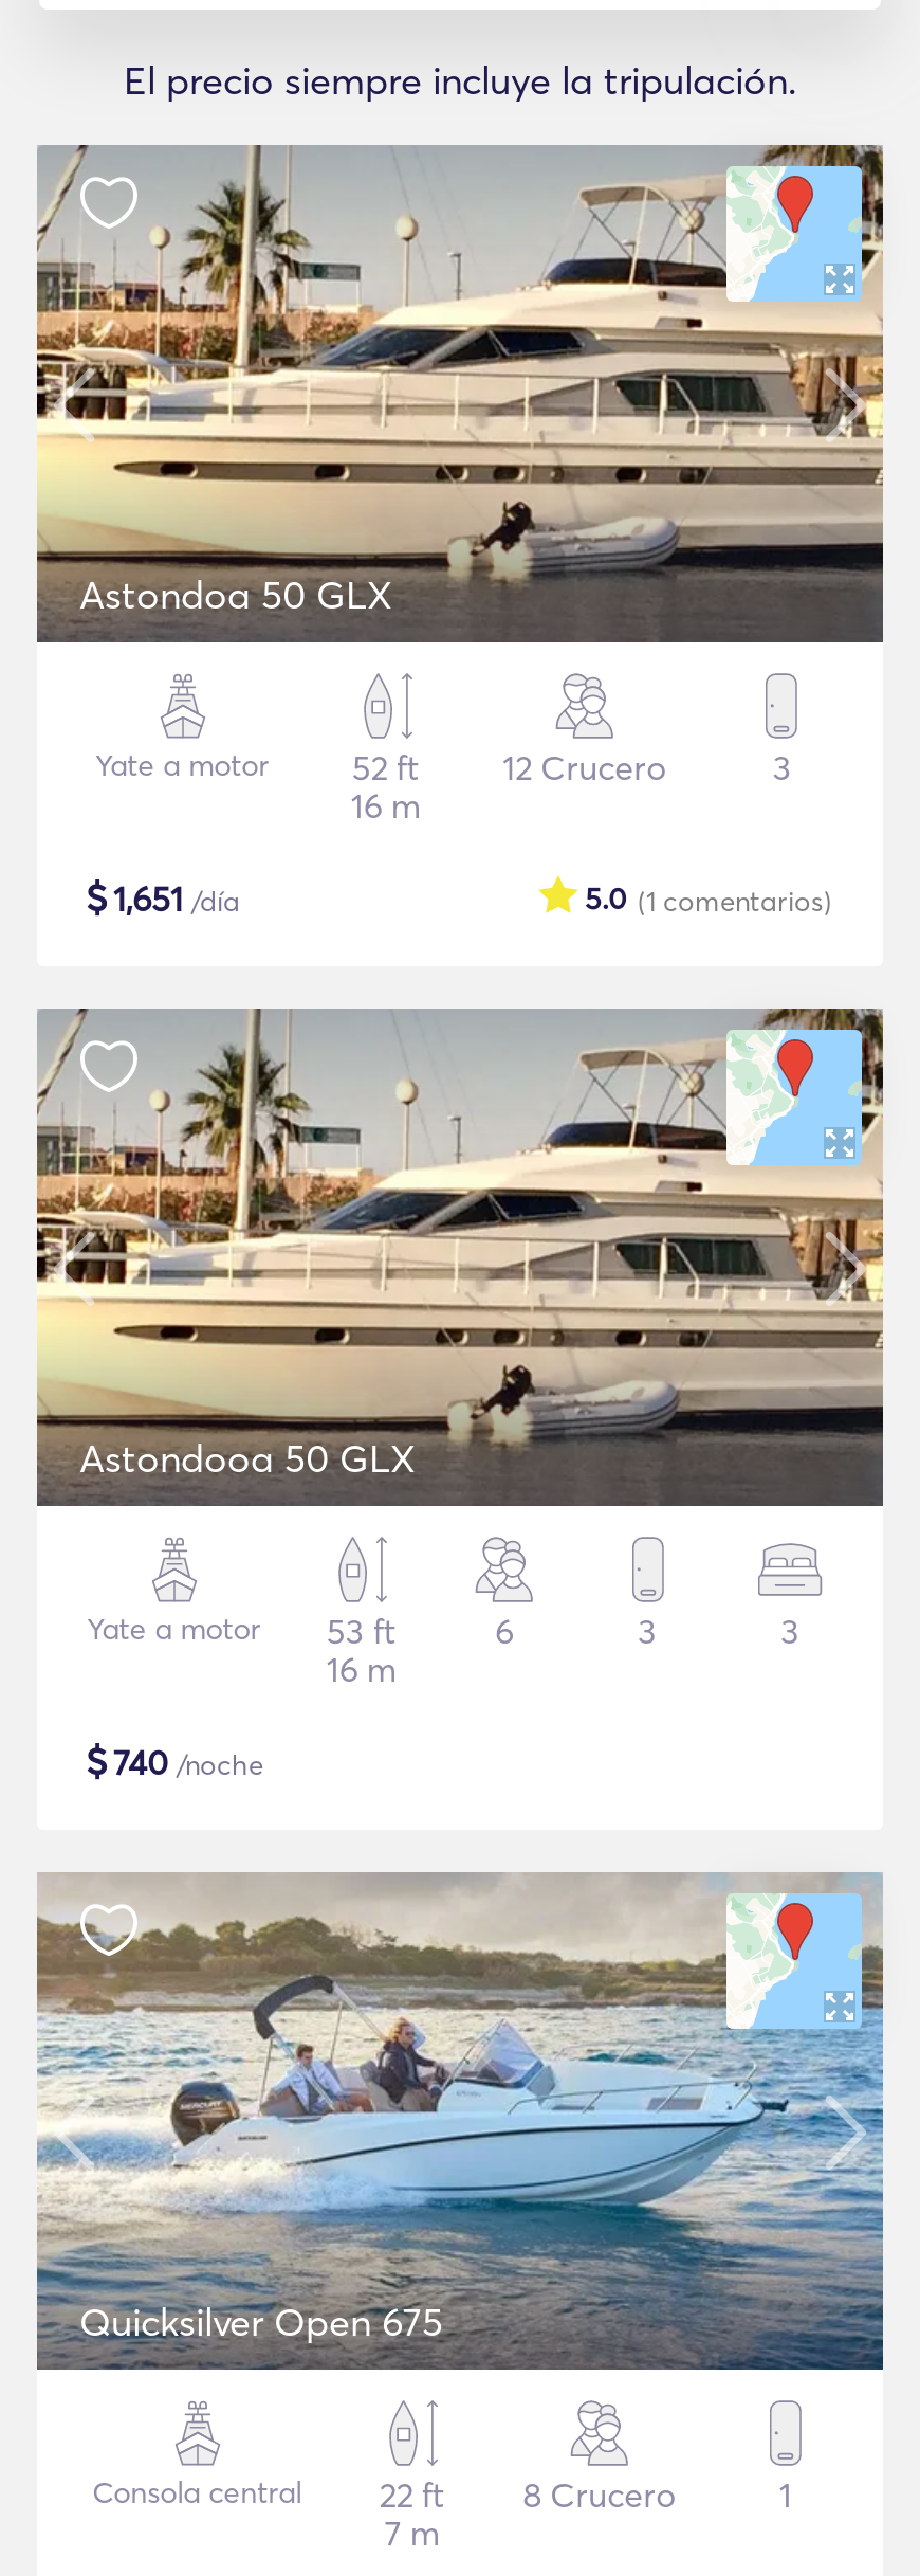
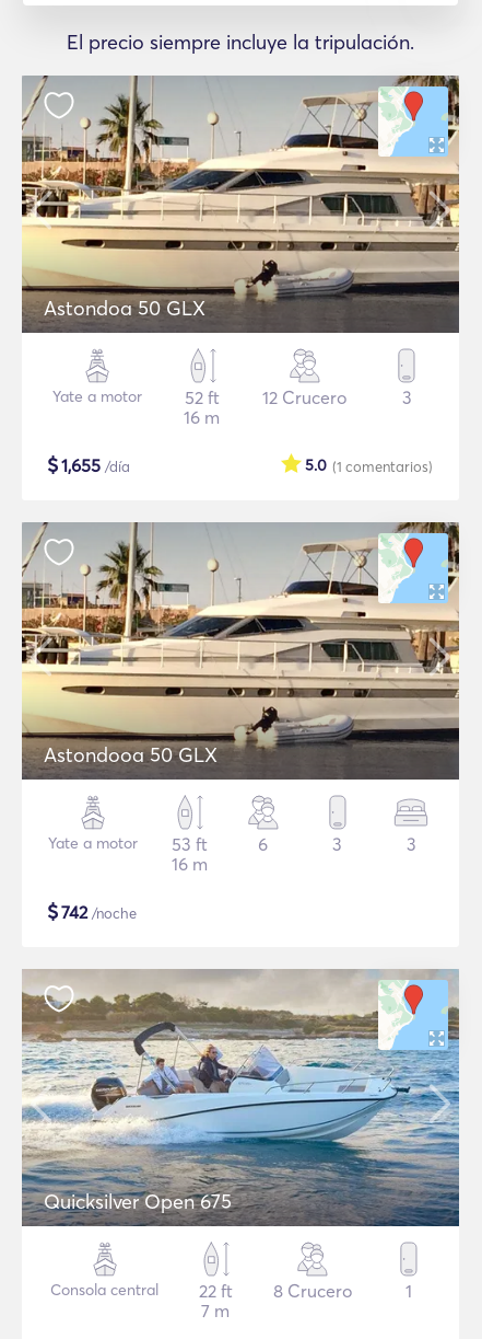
- $1,651 /día
+ $1,655 /día

- $740 /noche
+ $742 /noche
